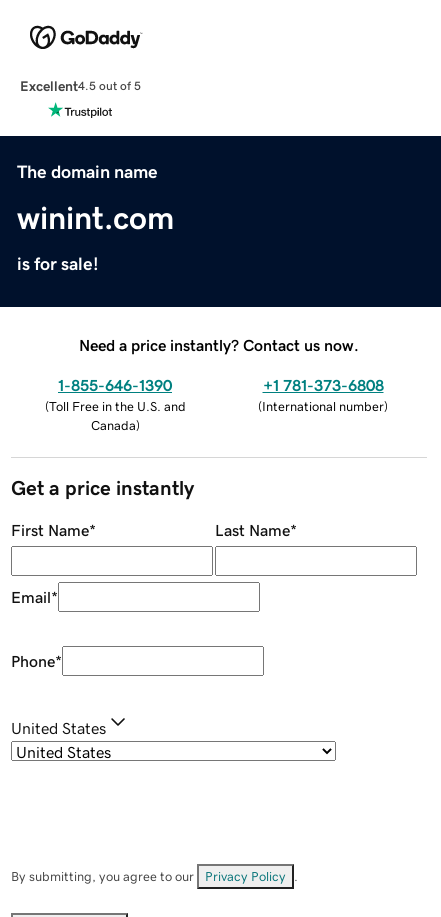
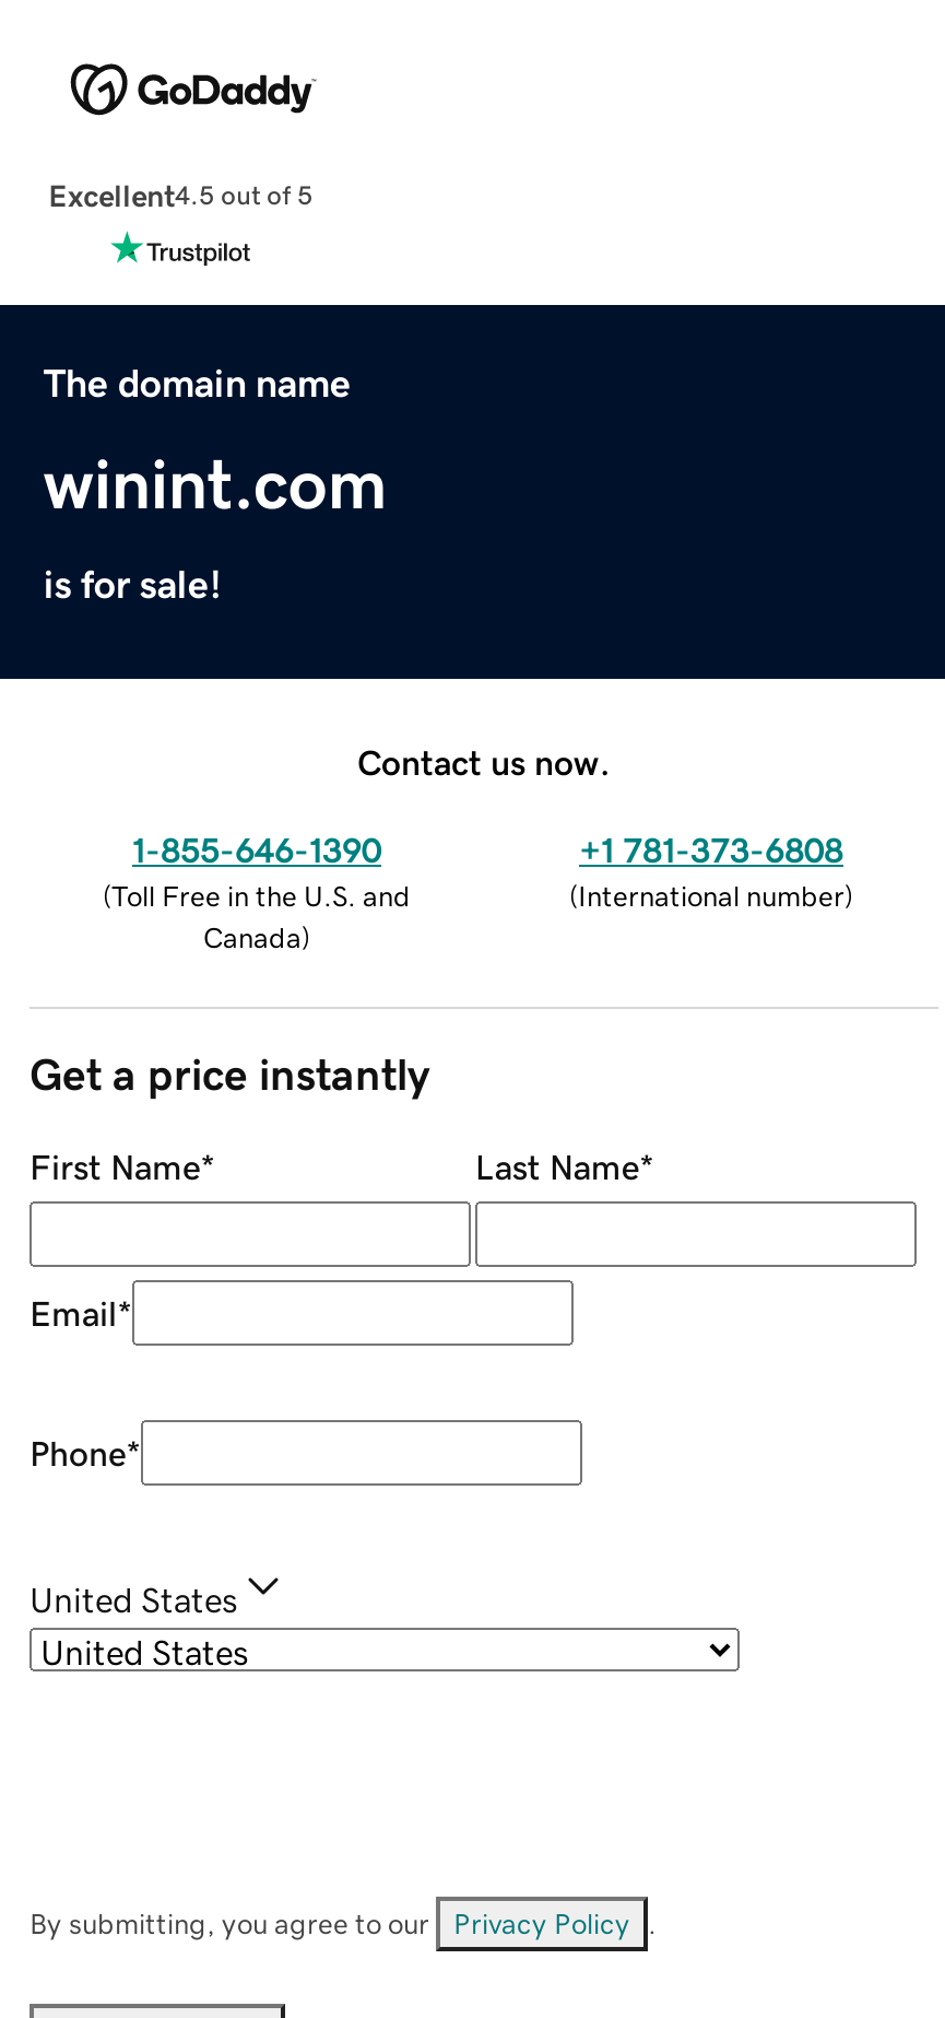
- Need a price instantly? Contact us now.
+ Contact us now.
